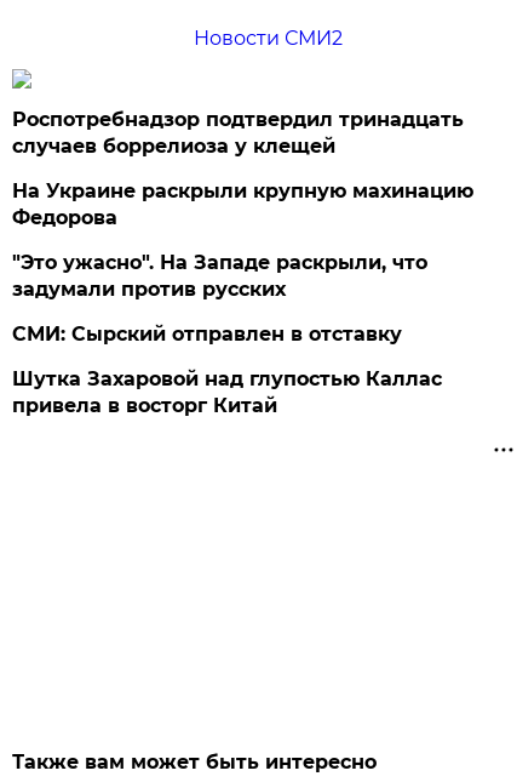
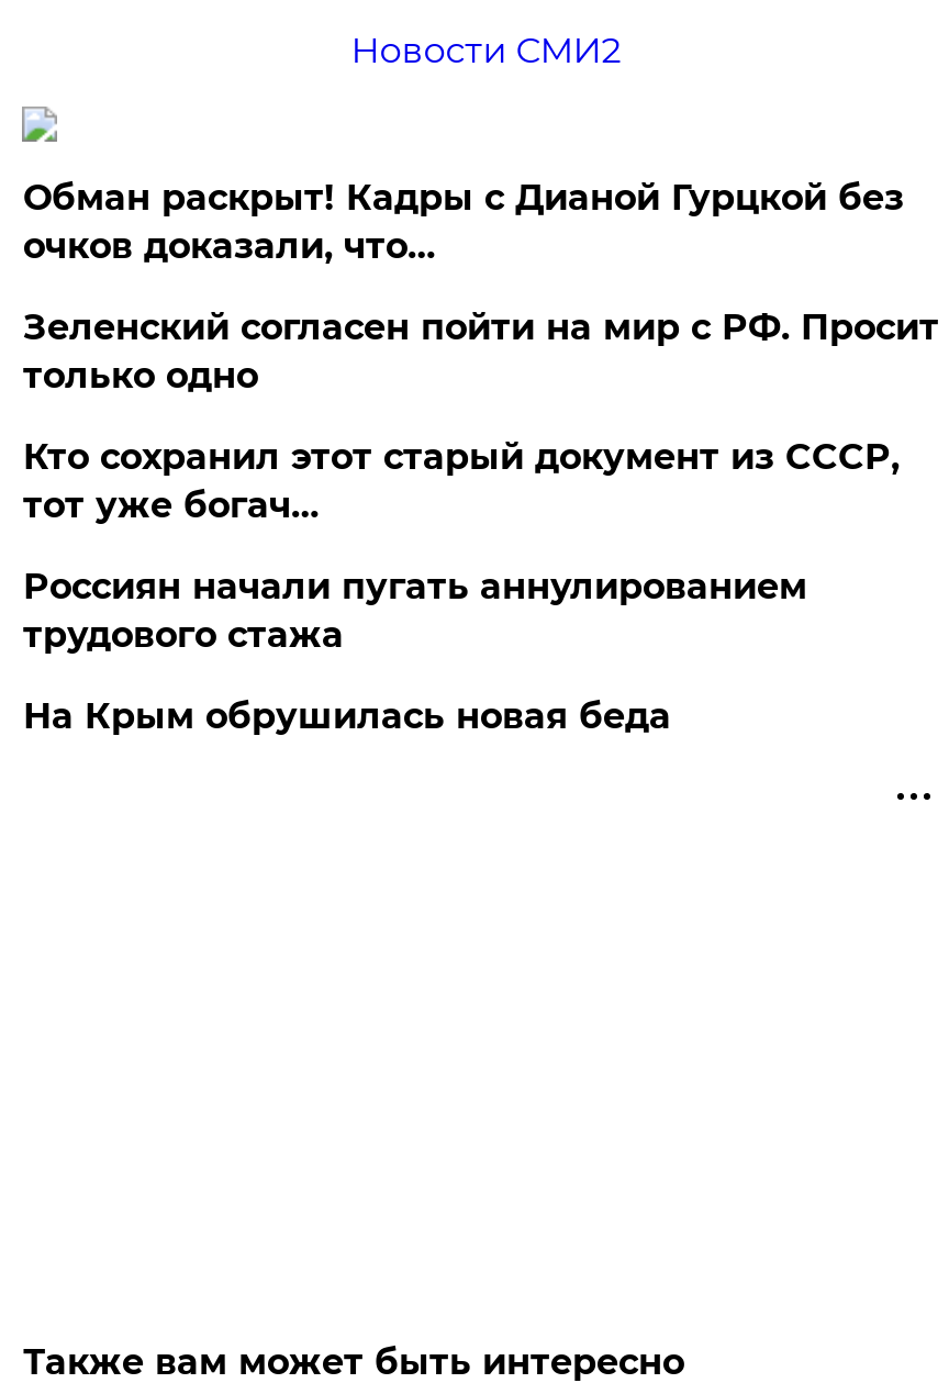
- Роспотребнадзор подтвердил тринадцать
- случаев боррелиоза у клещей
+ Обман раскрыт! Кадры с Дианой Гурцкой без
+ очков доказали, что…

- На Украине раскрыли крупную махинацию
- Федорова
+ Зеленский согласен пойти на мир с РФ. Просит
+ только одно

- "Это ужасно". На Западе раскрыли, что
- задумали против русских
+ Кто сохранил этот старый документ из СССР,
+ тот уже богач…

- СМИ: Сырский отправлен в отставку
+ Россиян начали пугать аннулированием
+ трудового стажа

- Шутка Захаровой над глупостью Каллас
- привела в восторг Китай
+ На Крым обрушилась новая беда
